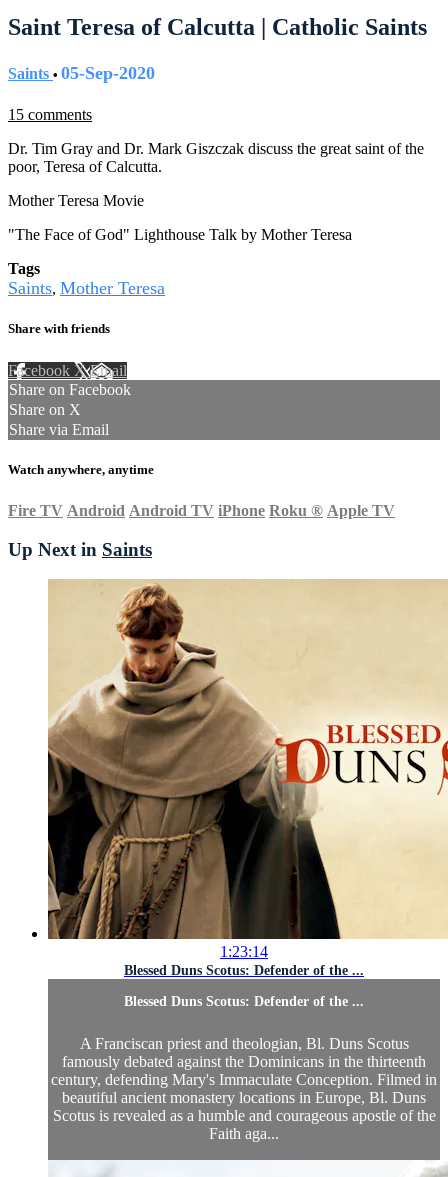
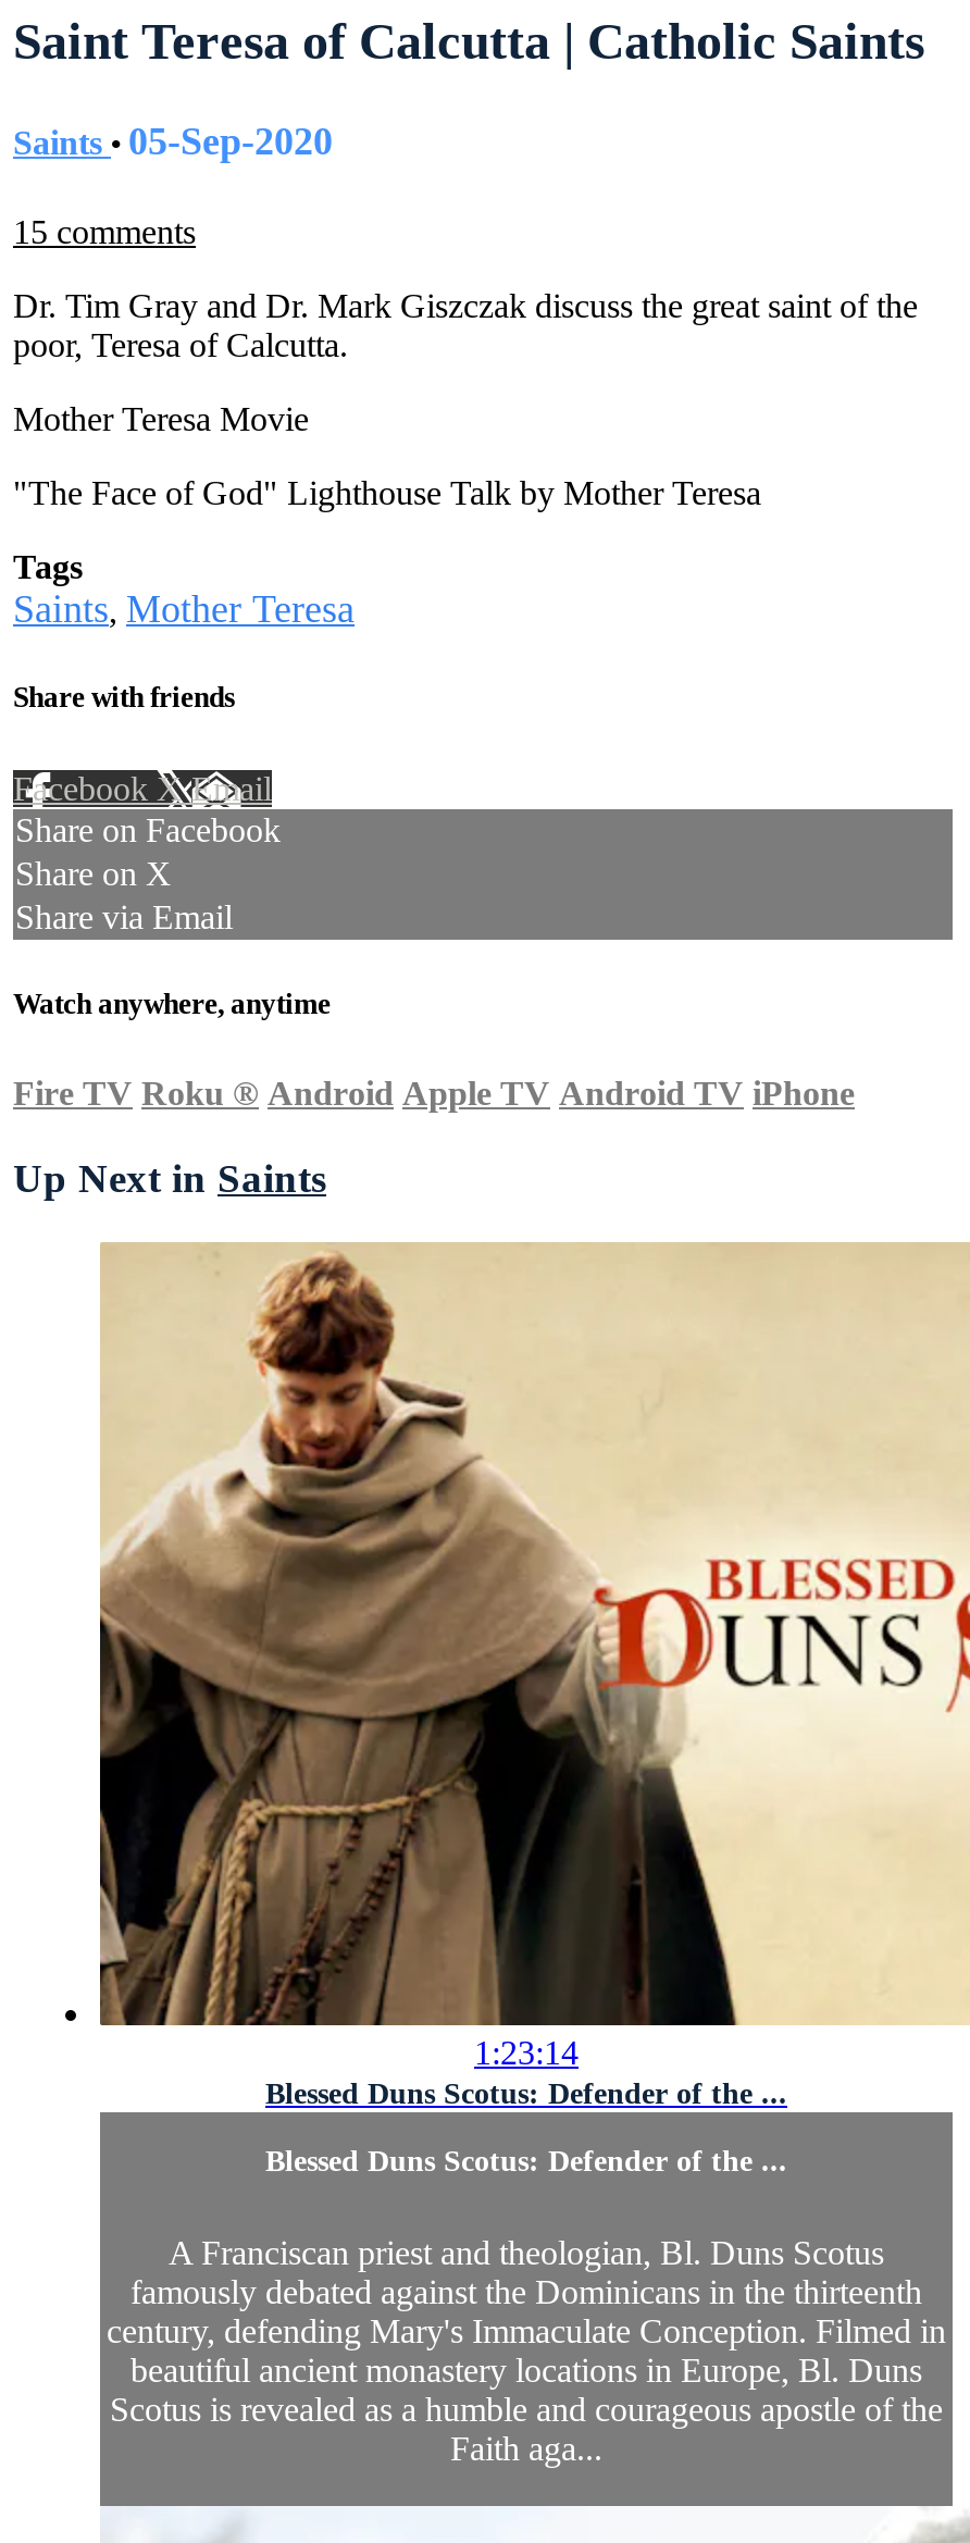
- Fire TV Android Android TV iPhone Roku ® Apple TV
+ Fire TV Roku ® Android Apple TV Android TV iPhone
